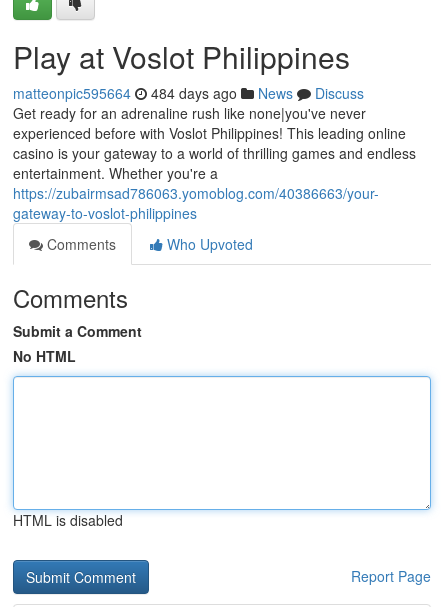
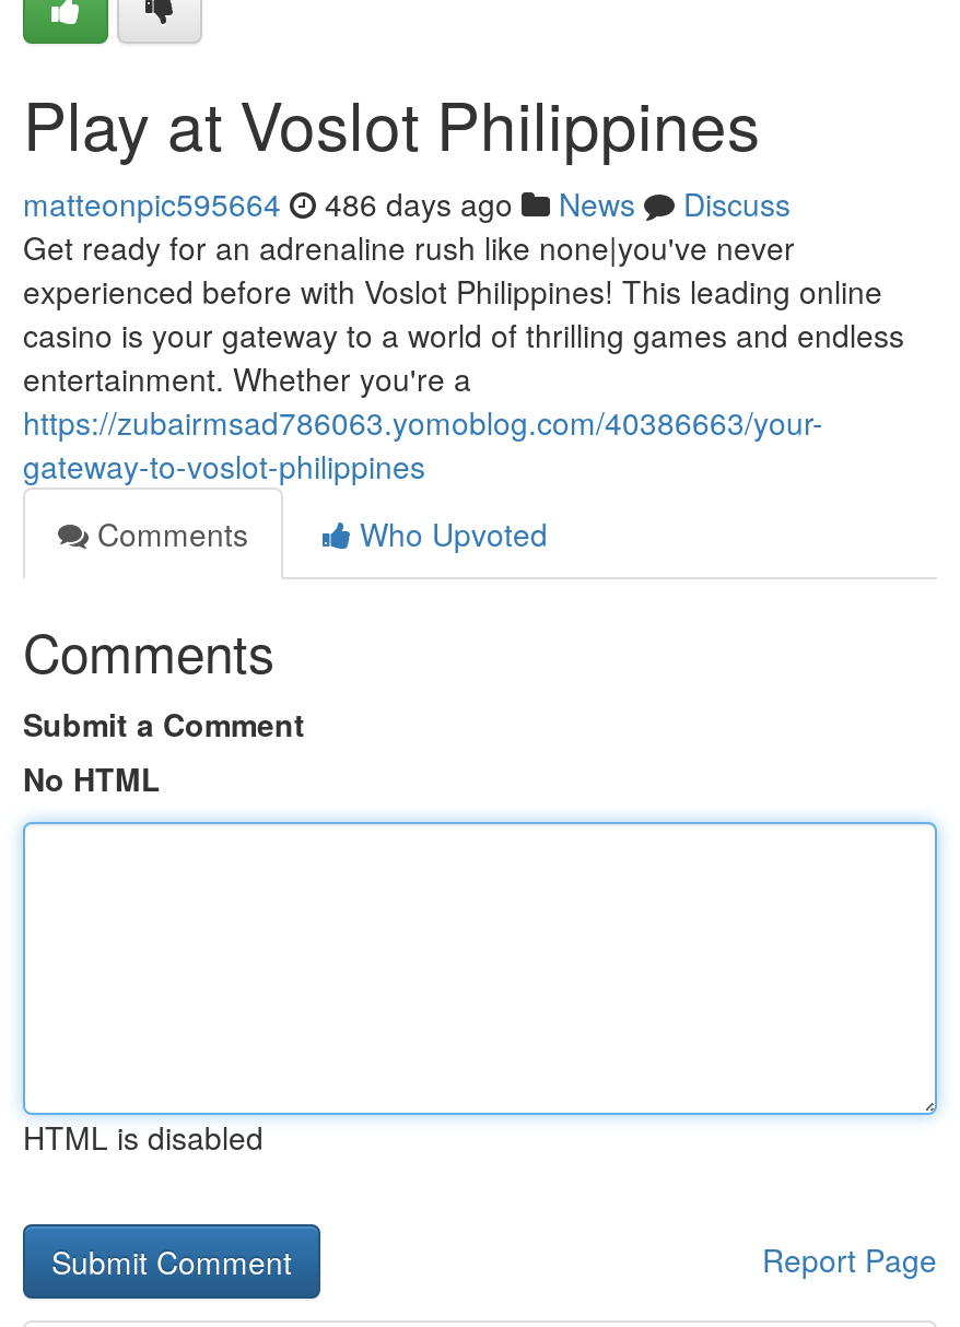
- matteonpic595664 484 days ago News Discuss
+ matteonpic595664 486 days ago News Discuss
